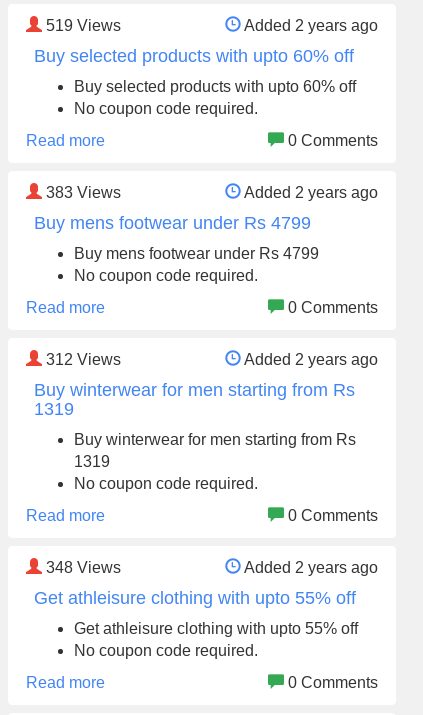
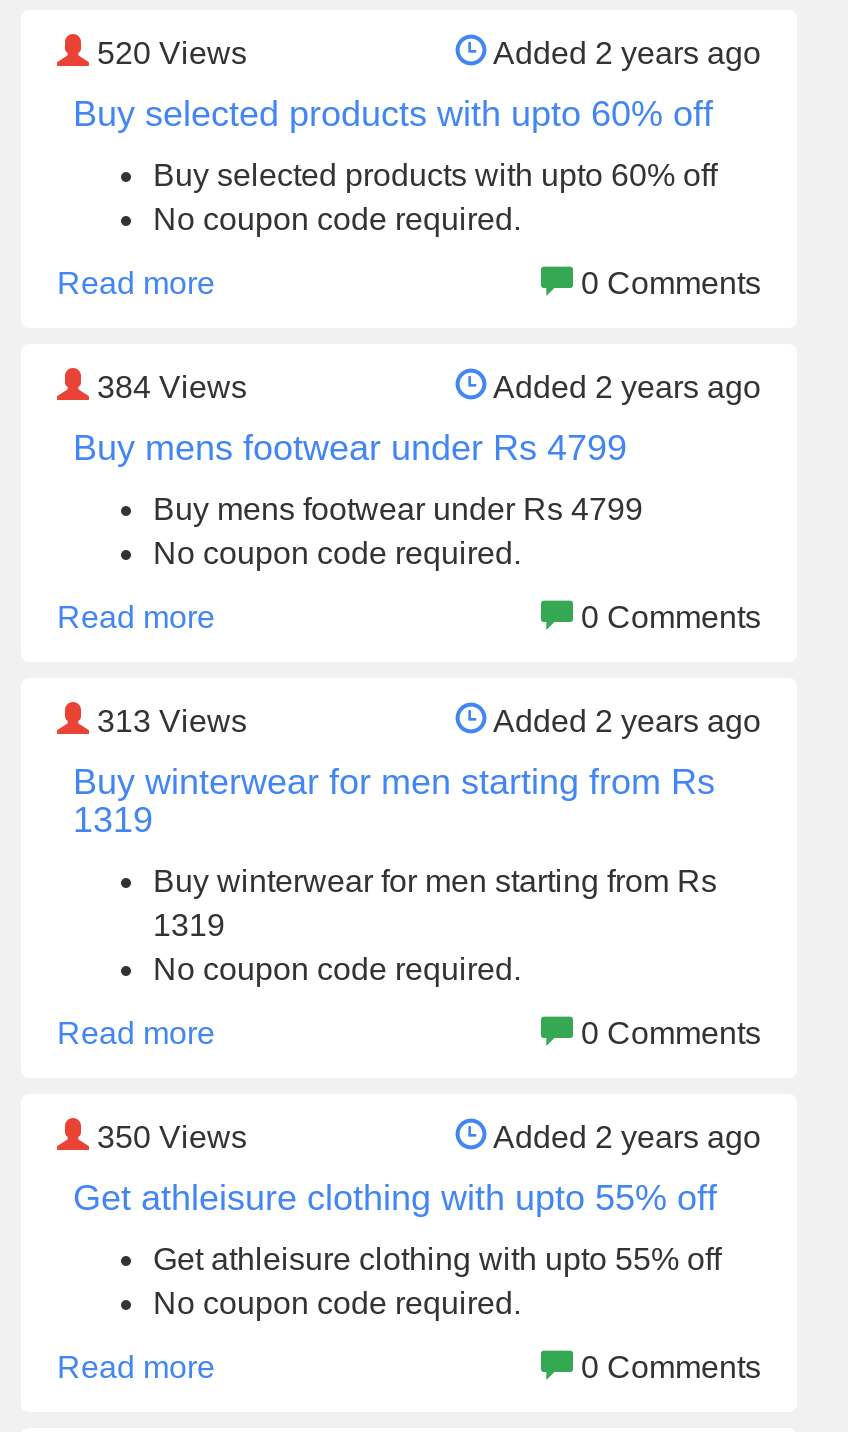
- 519 Views
+ 520 Views

- 383 Views
+ 384 Views

- 312 Views
+ 313 Views

- 348 Views
+ 350 Views
